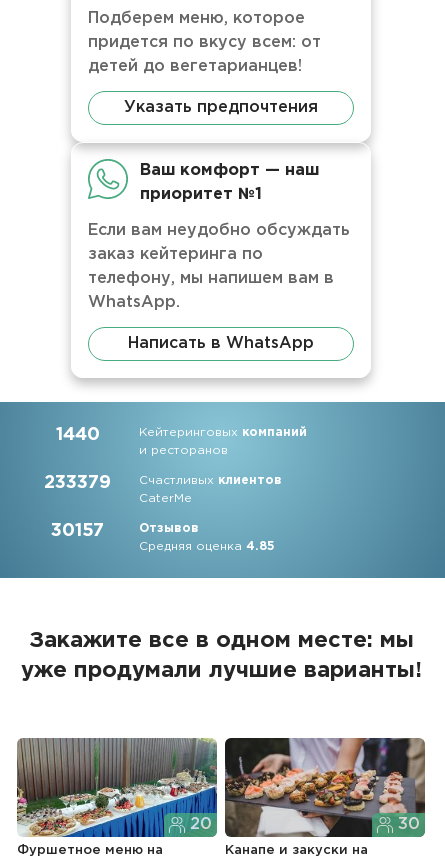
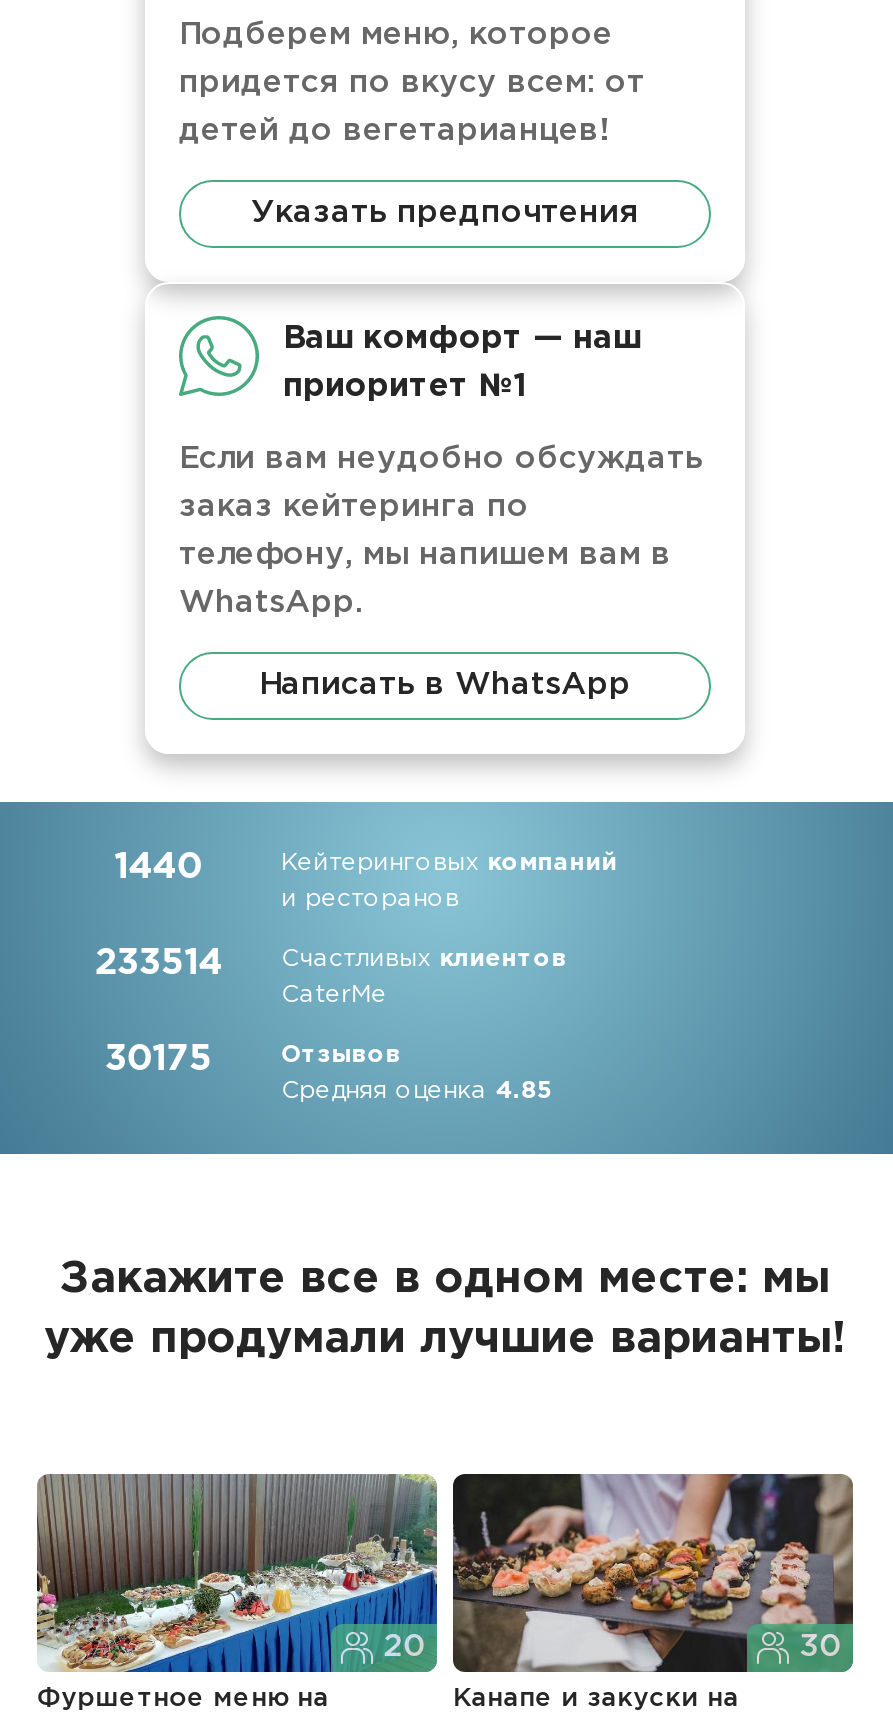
- 233379
+ 233514

- 30157
+ 30175
